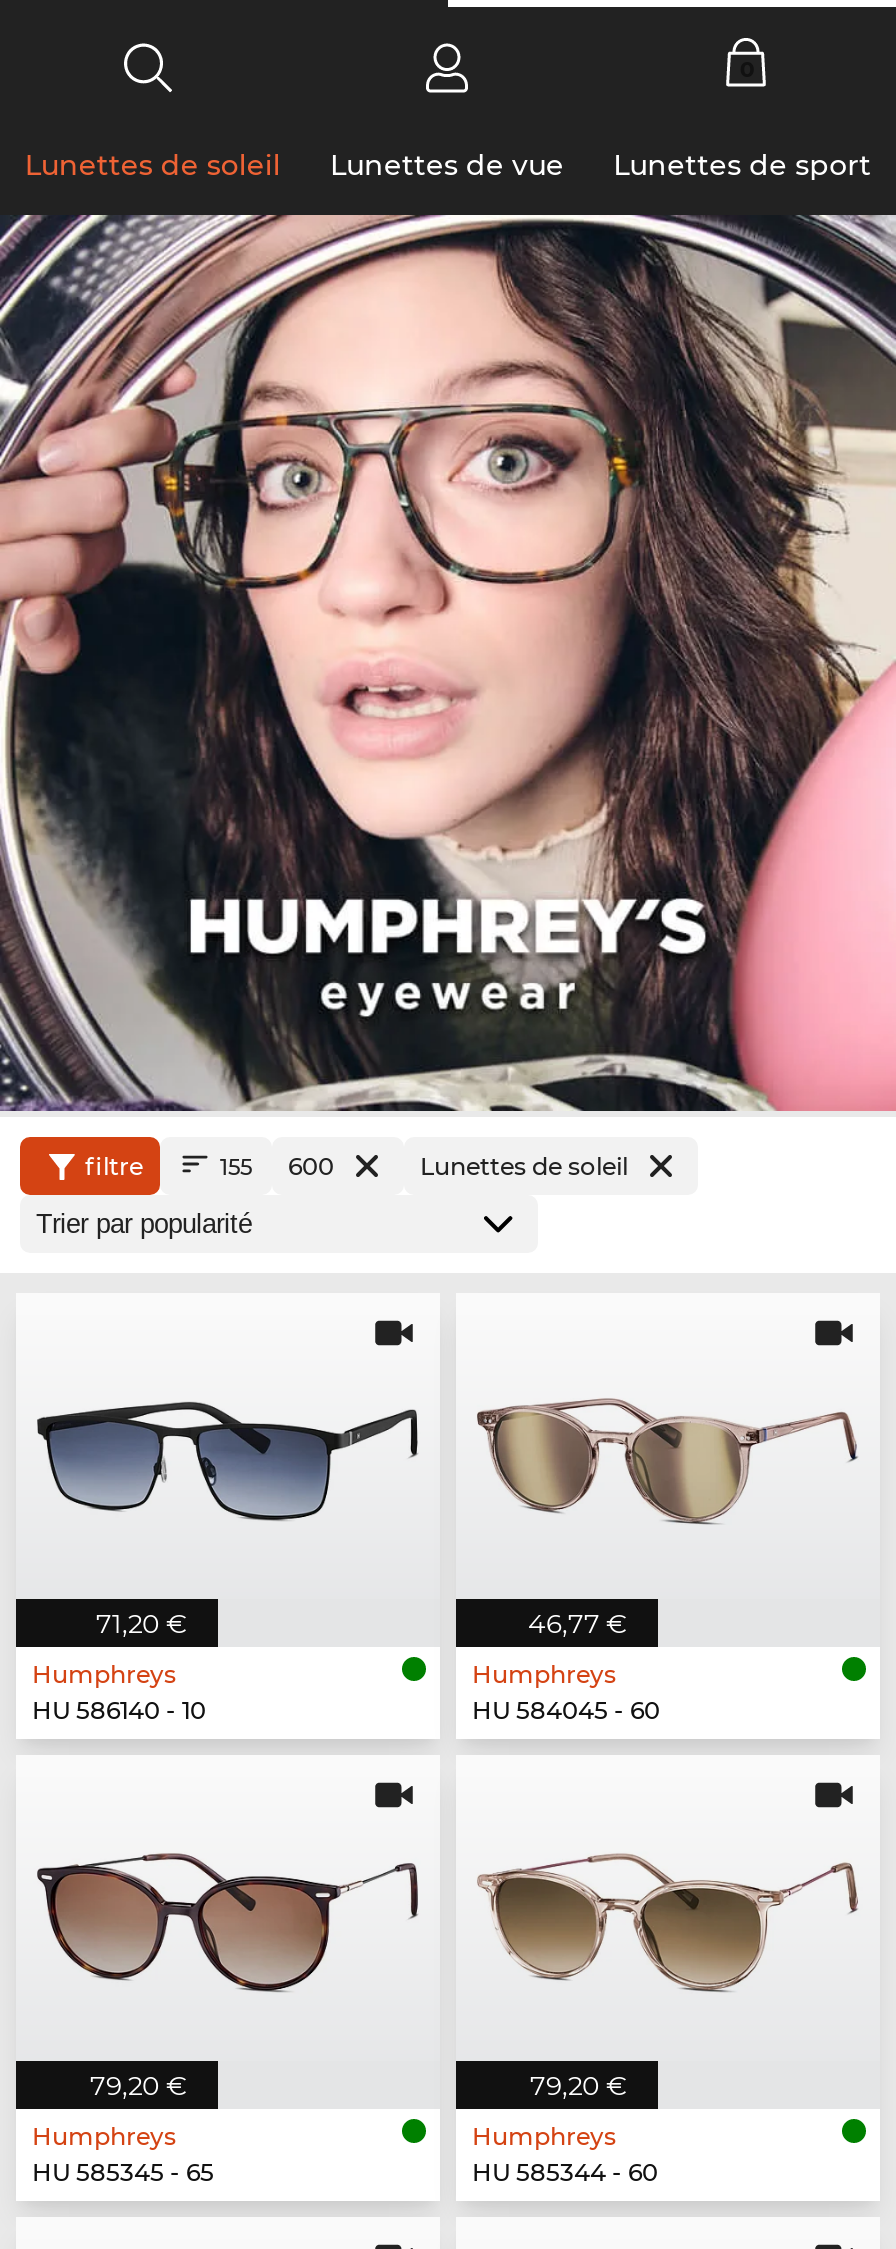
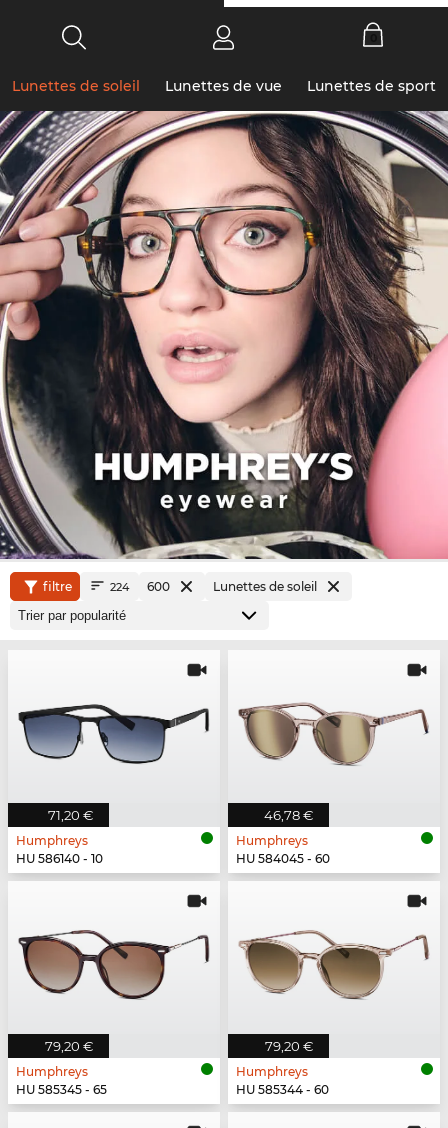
- 155 600
+ 224 600

- 46,77 €
+ 46,78 €
